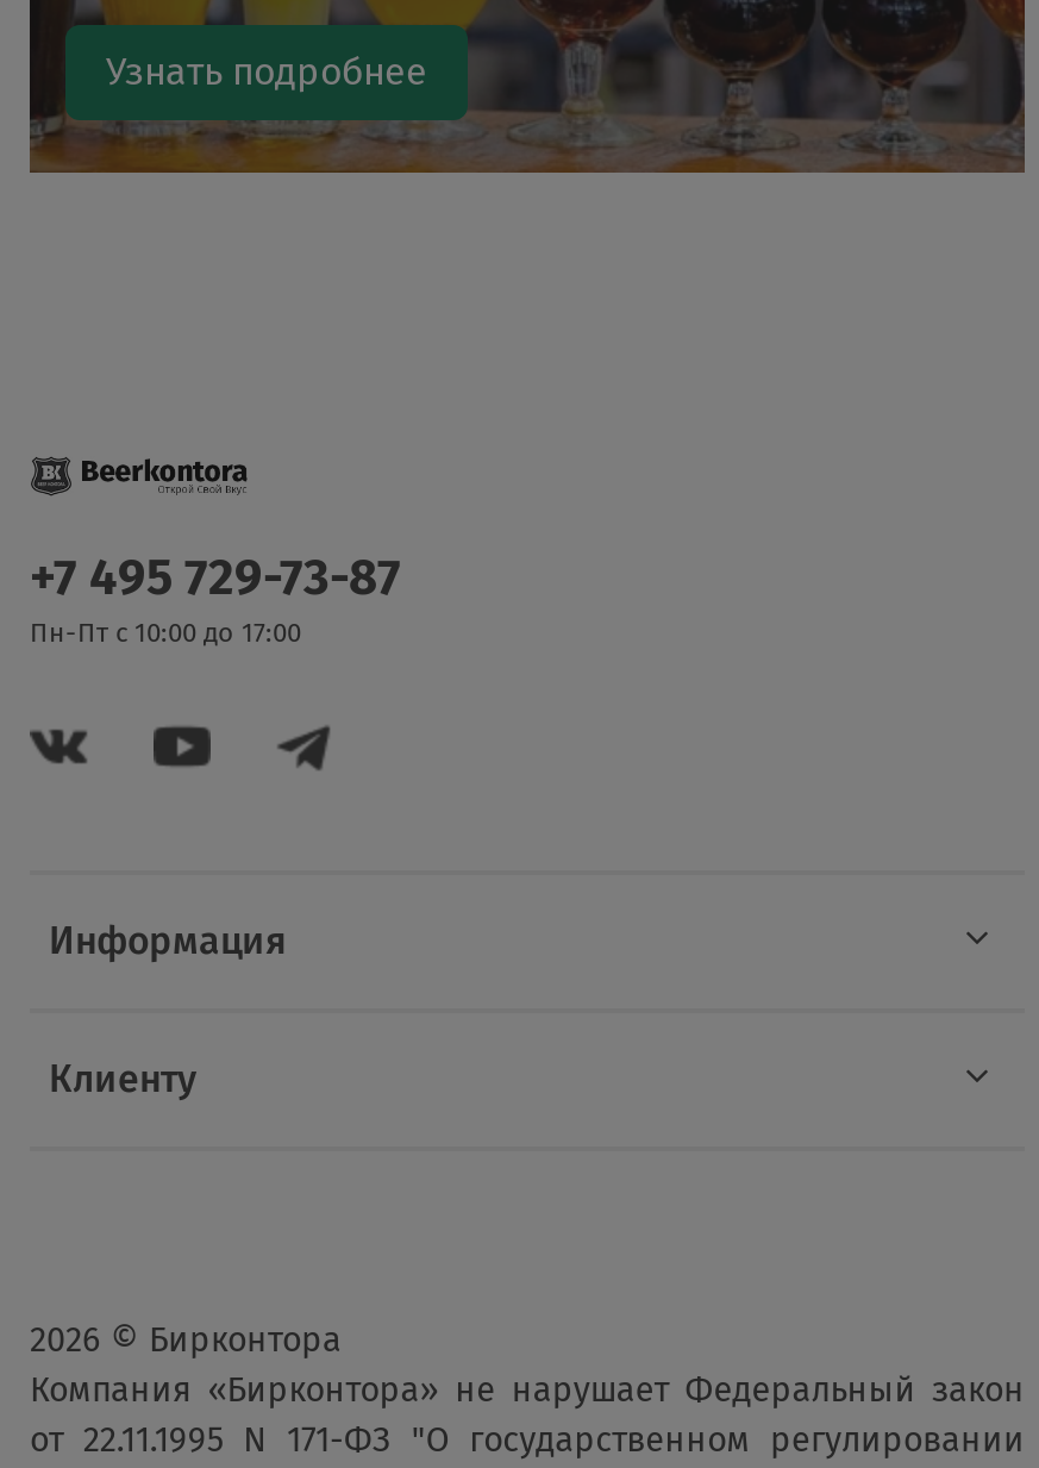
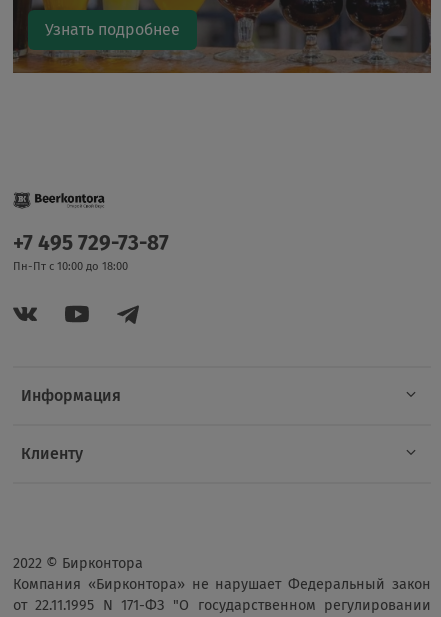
- Пн-Пт с 10:00 до 17:00
+ Пн-Пт с 10:00 до 18:00

- 2026 © Бирконтора
+ 2022 © Бирконтора
